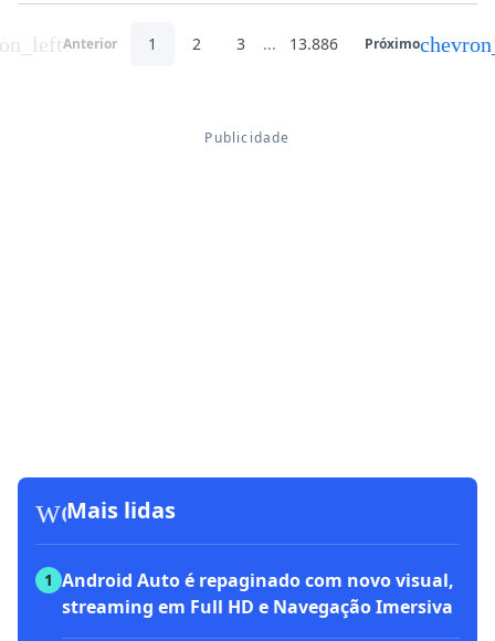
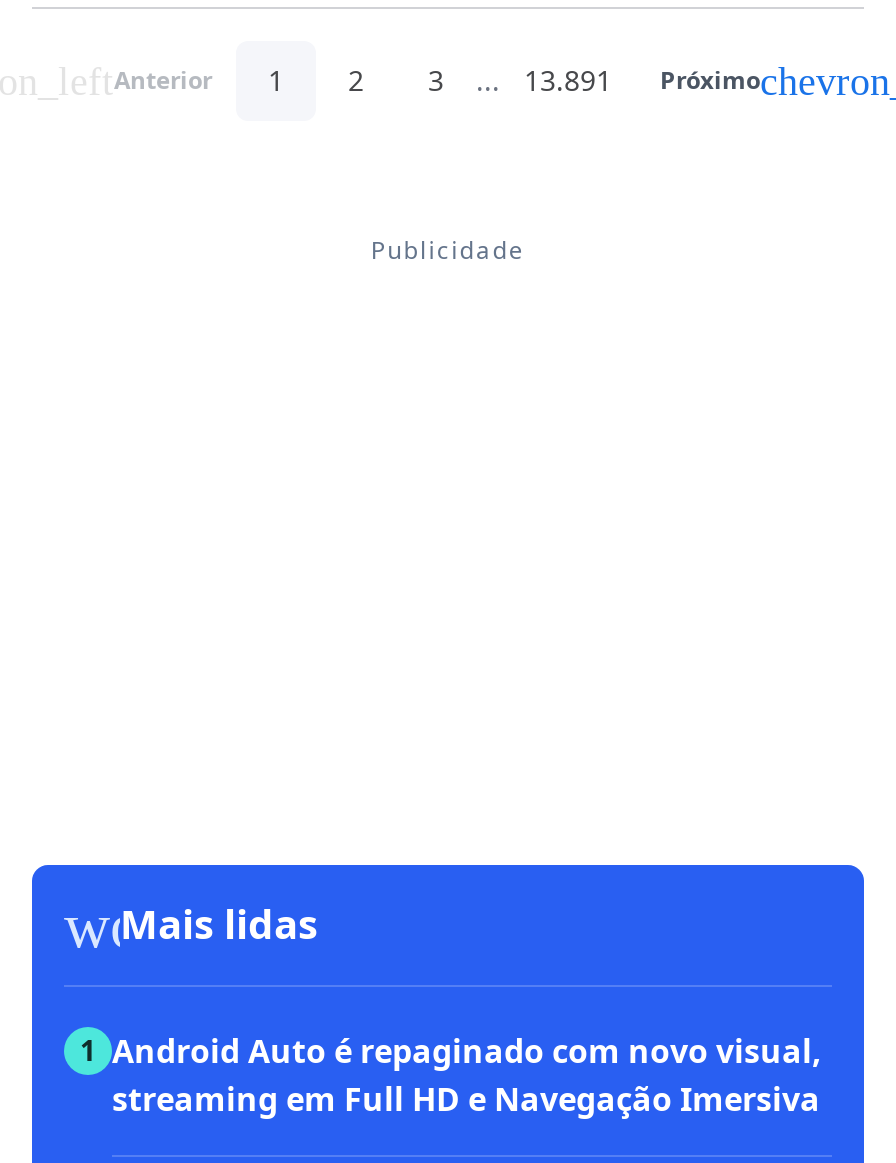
- 13.886
+ 13.891
